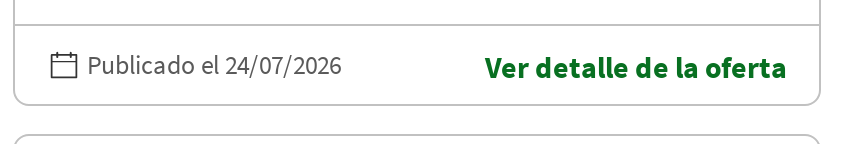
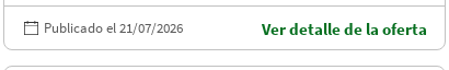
- Publicado el 24/07/2026
+ Publicado el 21/07/2026
